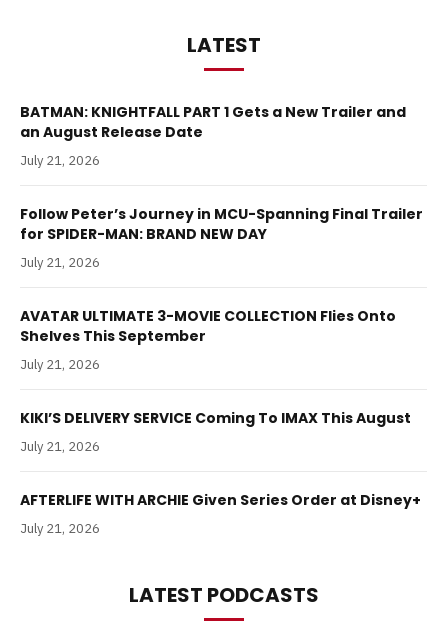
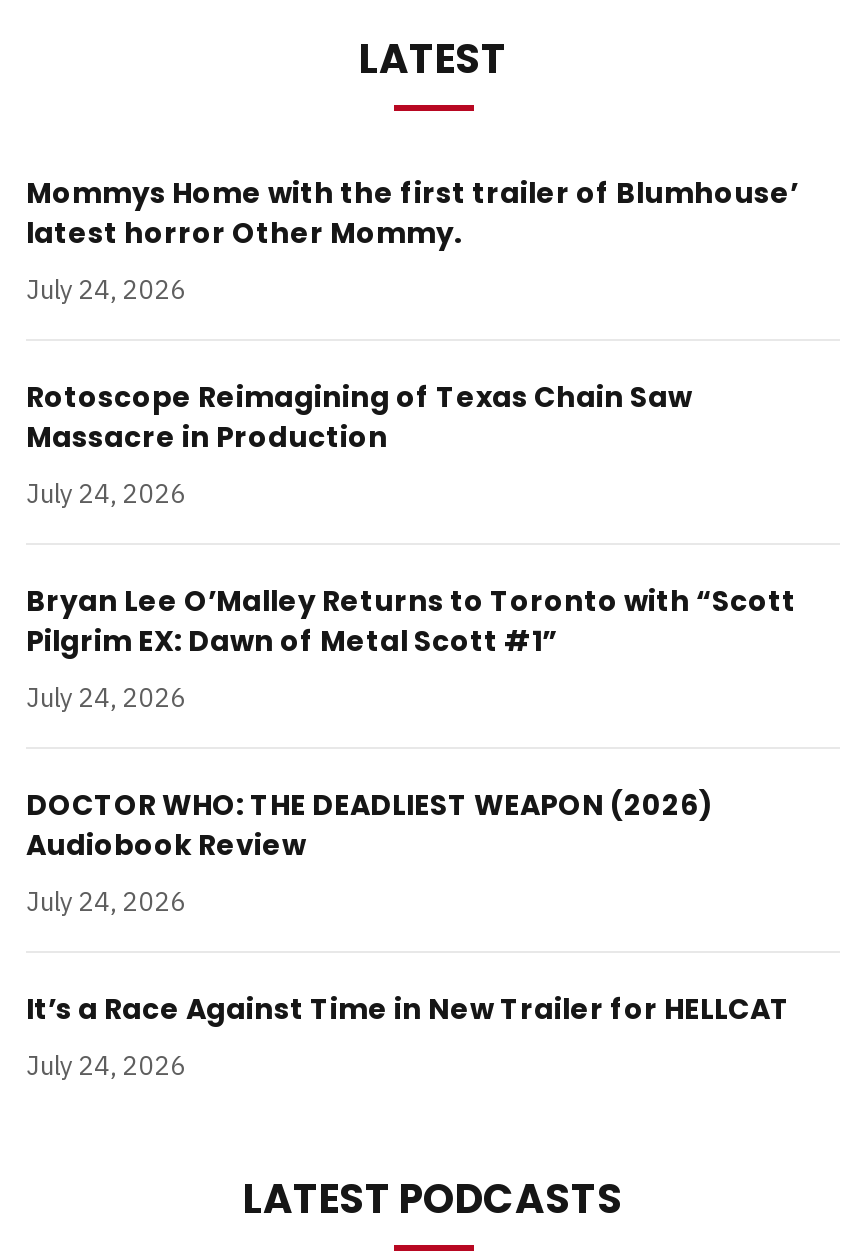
- BATMAN: KNIGHTFALL PART 1 Gets a New Trailer and
- an August Release Date
+ Mommys Home with the first trailer of Blumhouse’
+ latest horror Other Mommy.

- July 21, 2026
+ July 24, 2026

- Follow Peter’s Journey in MCU-Spanning Final Trailer
- for SPIDER-MAN: BRAND NEW DAY
+ Rotoscope Reimagining of Texas Chain Saw
+ Massacre in Production

- July 21, 2026
+ July 24, 2026

- AVATAR ULTIMATE 3-MOVIE COLLECTION Flies Onto
- Shelves This September
+ Bryan Lee O’Malley Returns to Toronto with “Scott
+ Pilgrim EX: Dawn of Metal Scott #1”

- July 21, 2026
+ July 24, 2026

- KIKI’S DELIVERY SERVICE Coming To IMAX This August
+ DOCTOR WHO: THE DEADLIEST WEAPON (2026)
+ Audiobook Review

- July 21, 2026
+ July 24, 2026

- AFTERLIFE WITH ARCHIE Given Series Order at Disney+
+ It’s a Race Against Time in New Trailer for HELLCAT

- July 21, 2026
+ July 24, 2026
